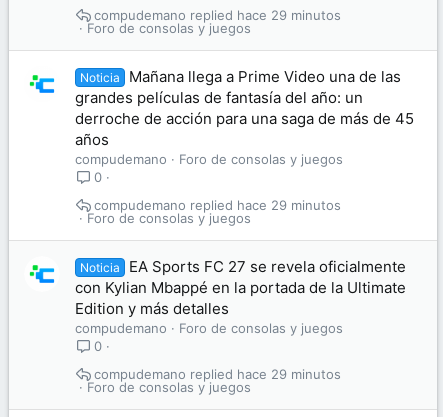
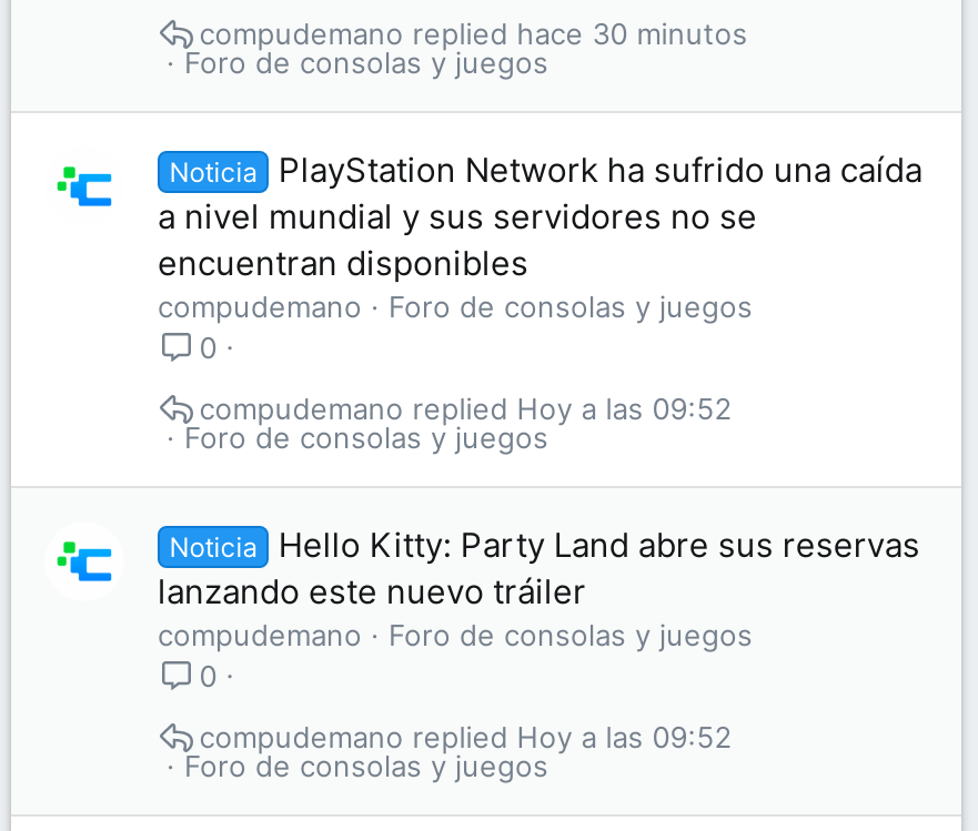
- hace 29 minutos
+ hace 30 minutos

- Mañana llega a Prime Video una de las
- grandes películas de fantasía del año: un
- derroche de acción para una saga de más de 45
- años
+ PlayStation Network ha sufrido una caída
+ a nivel mundial y sus servidores no se
+ encuentran disponibles

- hace 29 minutos
+ Hoy a las 09:52

- EA Sports FC 27 se revela oficialmente
- con Kylian Mbappé en la portada de la Ultimate
- Edition y más detalles
+ Hello Kitty: Party Land abre sus reservas
+ lanzando este nuevo tráiler

- hace 29 minutos
+ Hoy a las 09:52
